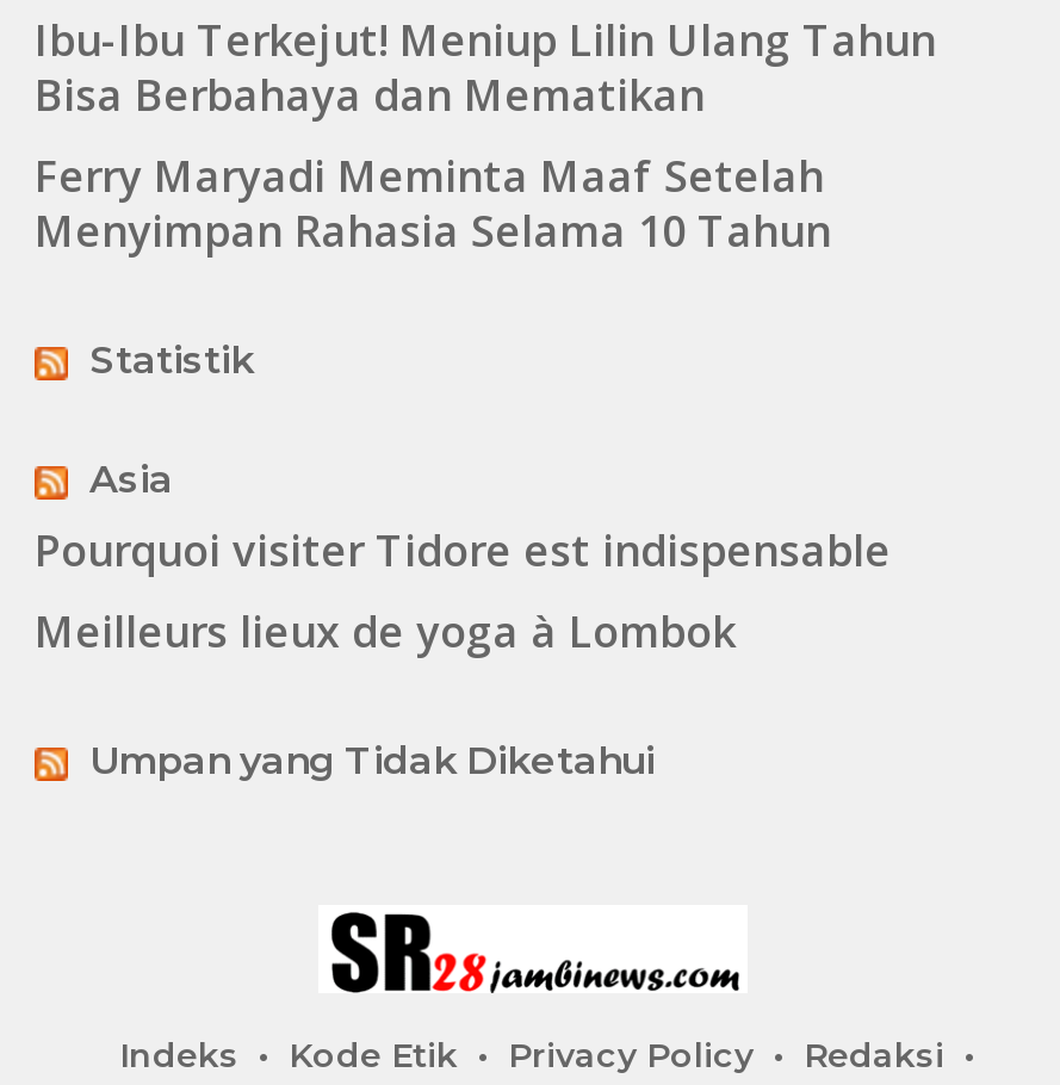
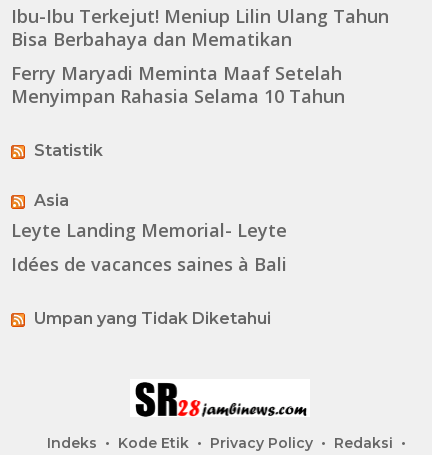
- Pourquoi visiter Tidore est indispensable
- Meilleurs lieux de yoga à Lombok
+ Leyte Landing Memorial- Leyte
+ Idées de vacances saines à Bali
